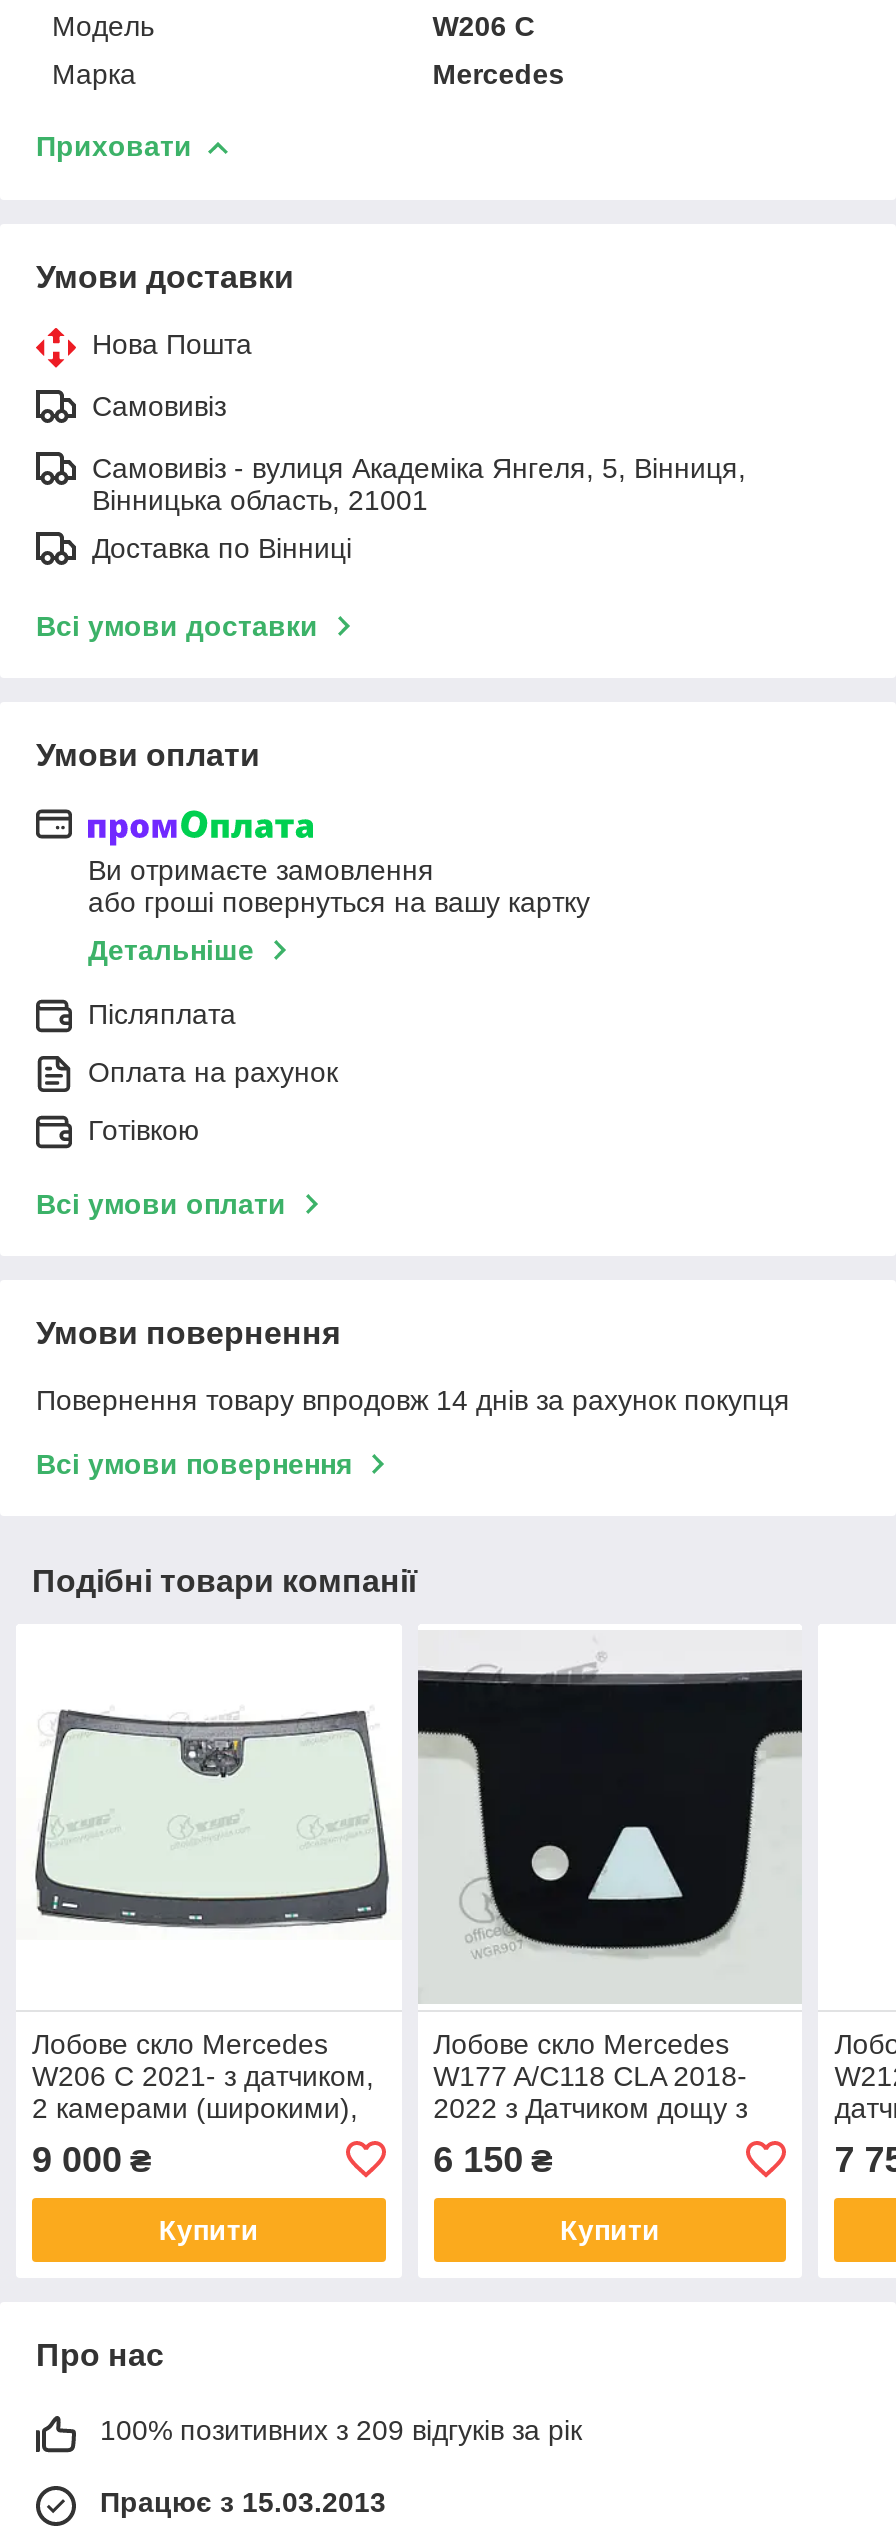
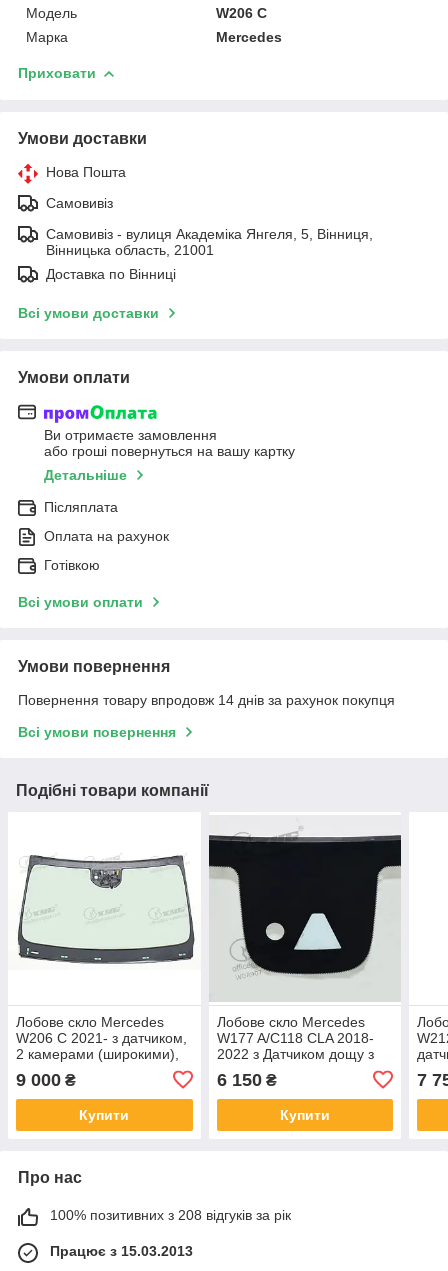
- 100% позитивних з 209 відгуків за рік
+ 100% позитивних з 208 відгуків за рік
